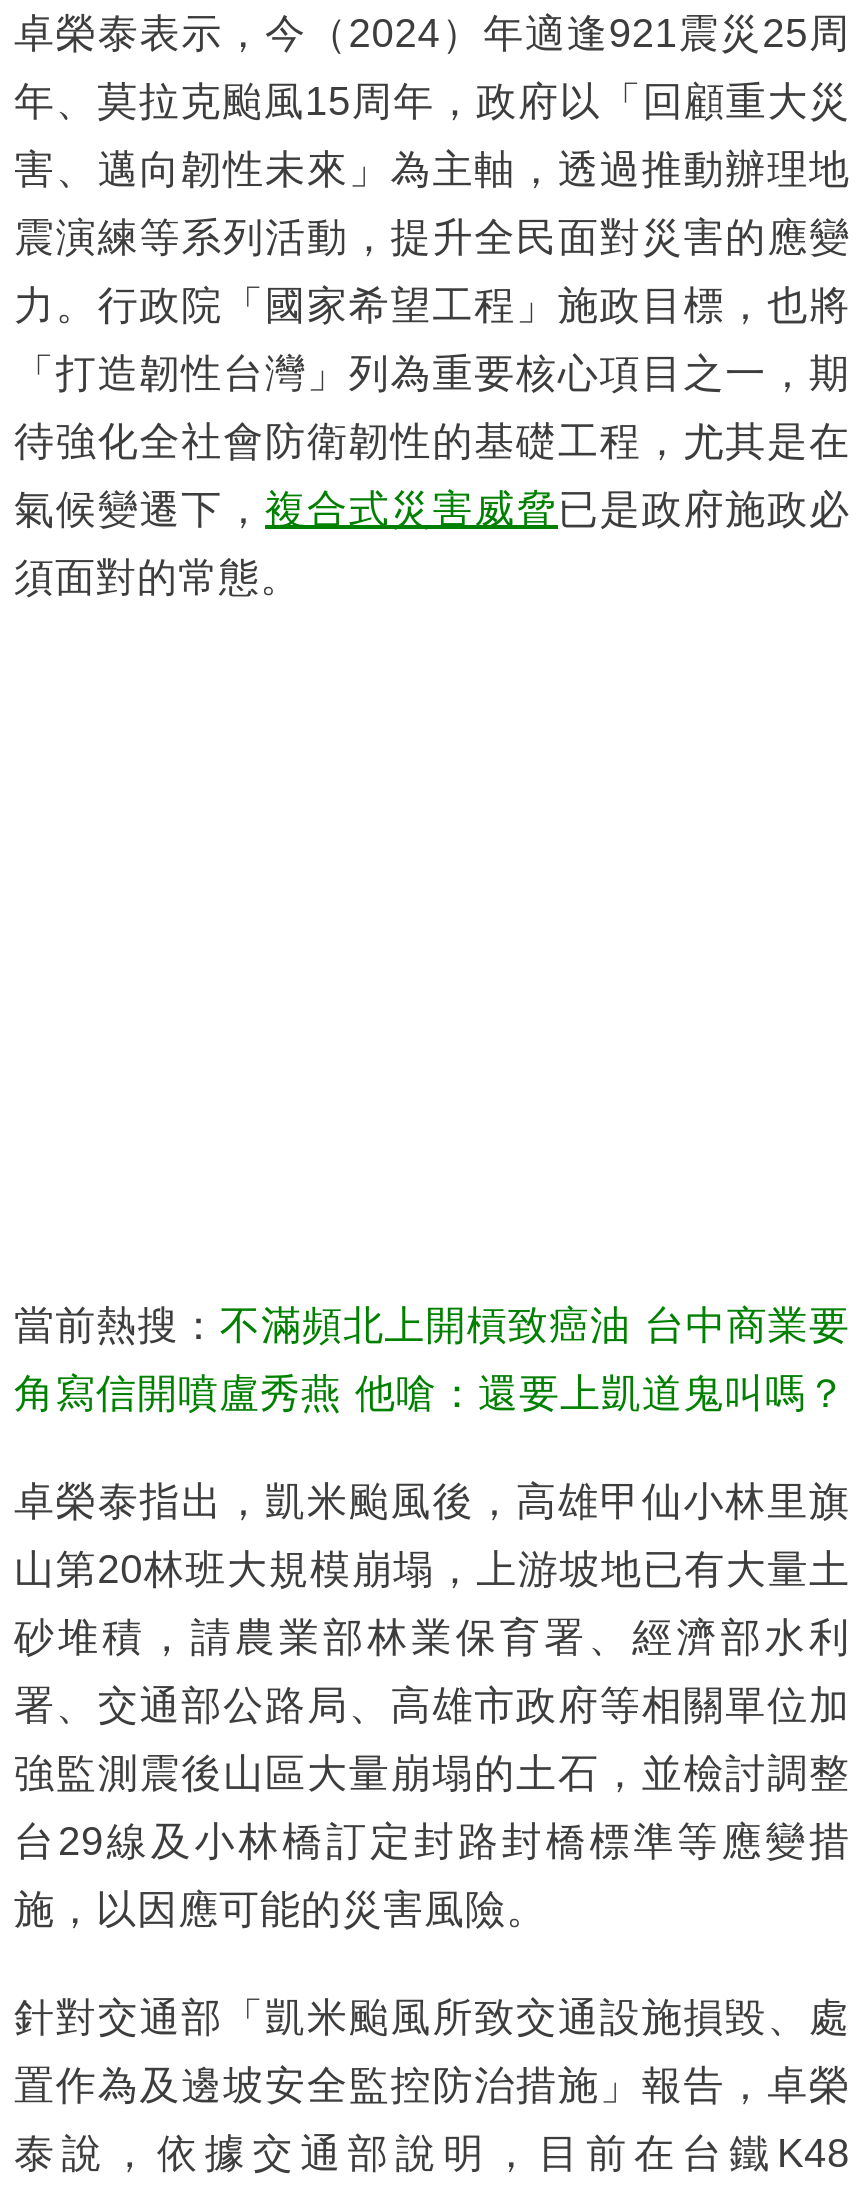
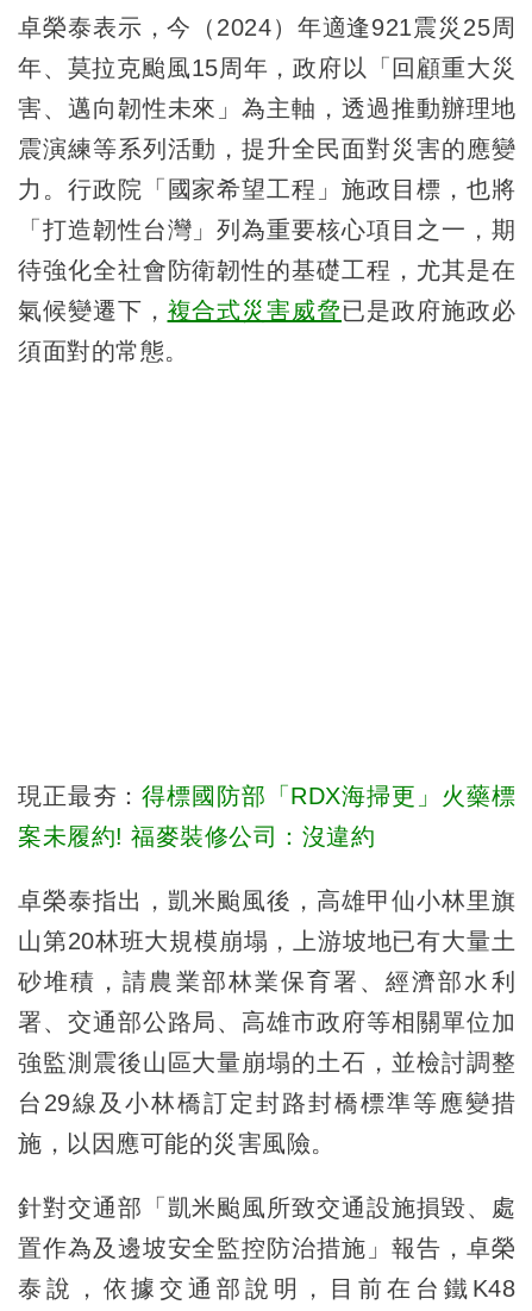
- 當前熱搜：不滿頻北上開槓致癌油 台中商業要
+ 現正最夯：得標國防部「RDX海掃更」火藥標

- 角寫信開噴盧秀燕 他嗆：還要上凱道鬼叫嗎？
+ 案未履約! 福麥裝修公司：沒違約
